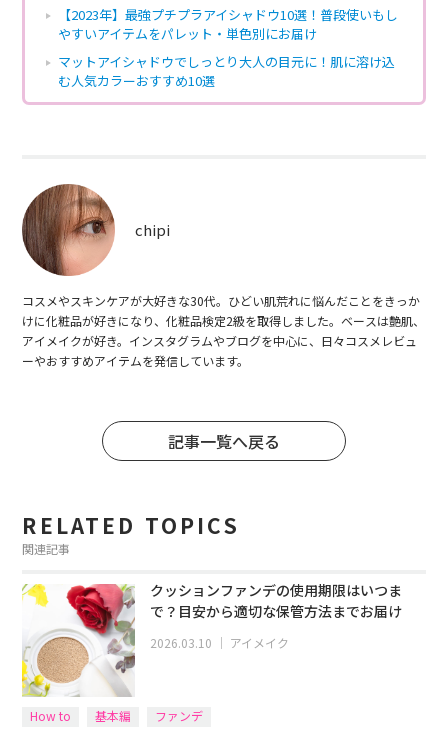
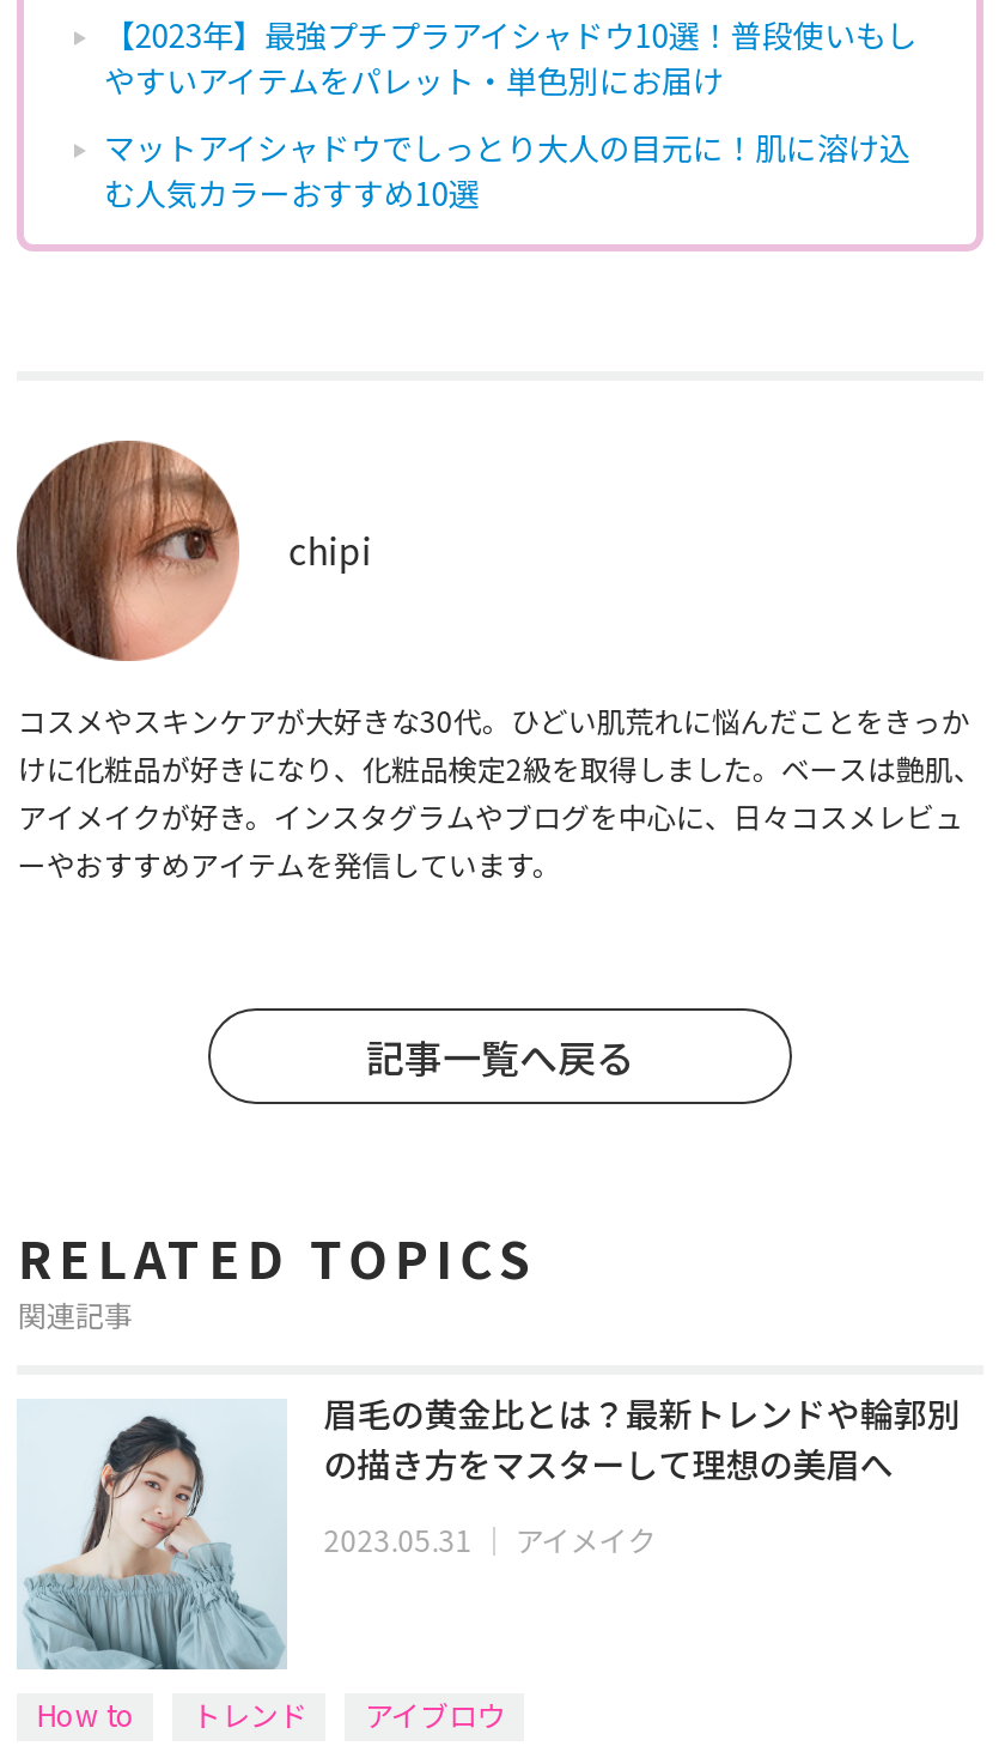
- [image]
- 基本編
- ファンデ
+ [image]
+ トレンド
+ アイブロウ

- クッションファンデの使用期限はいつま
- で？目安から適切な保管方法までお届け
+ 眉毛の黄金比とは？最新トレンドや輪郭別
+ の描き方をマスターして理想の美眉へ

- 2026.03.10｜アイメイク
+ 2023.05.31｜アイメイク
